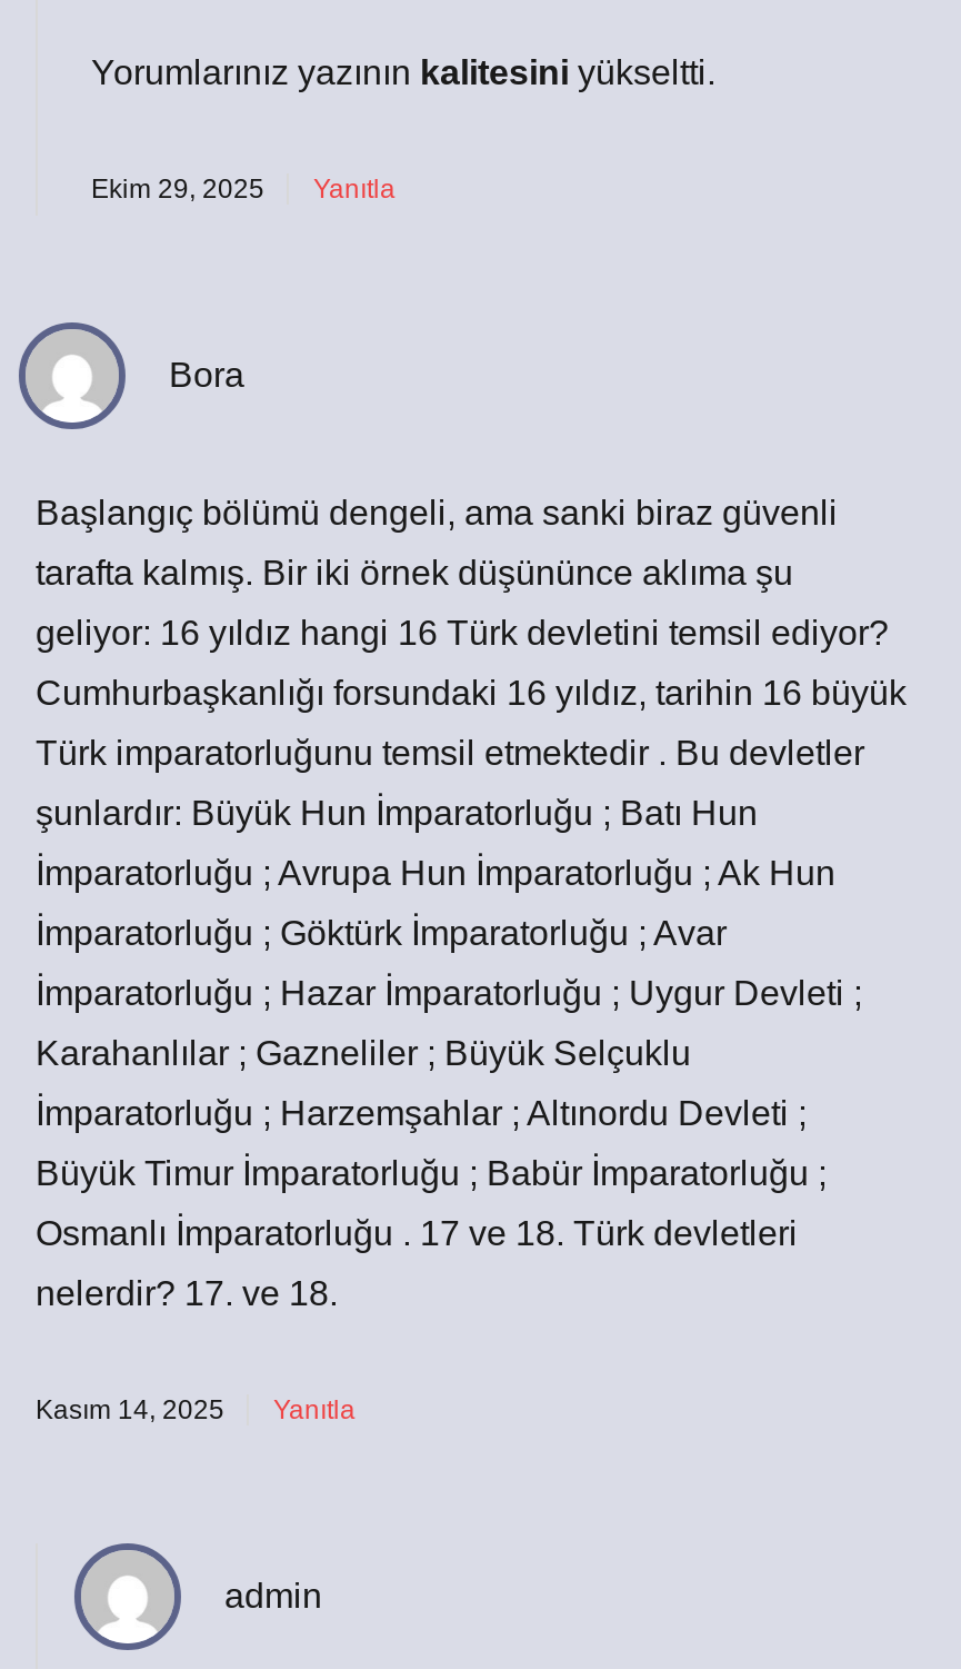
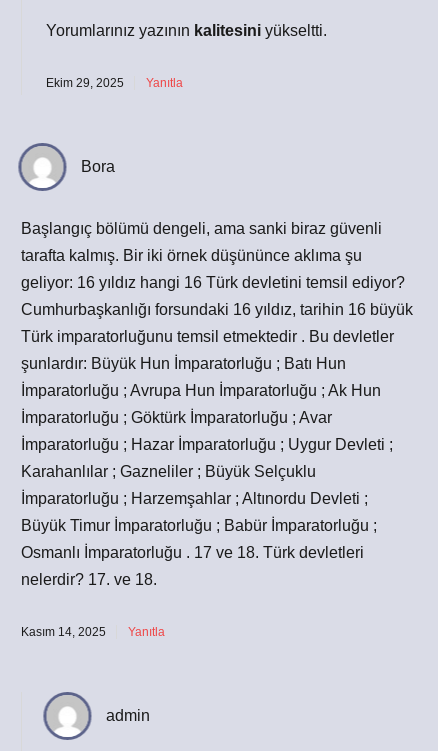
- [image]
+ [image]

- [image]
+ [image]
